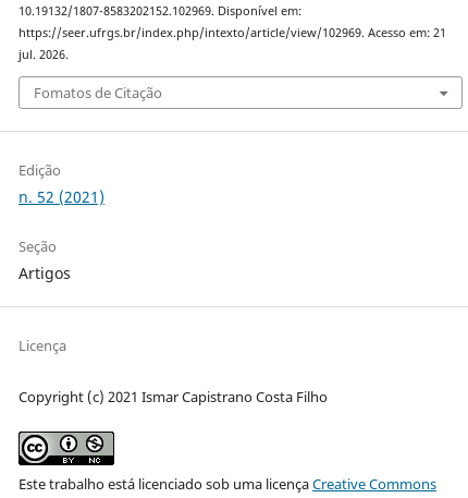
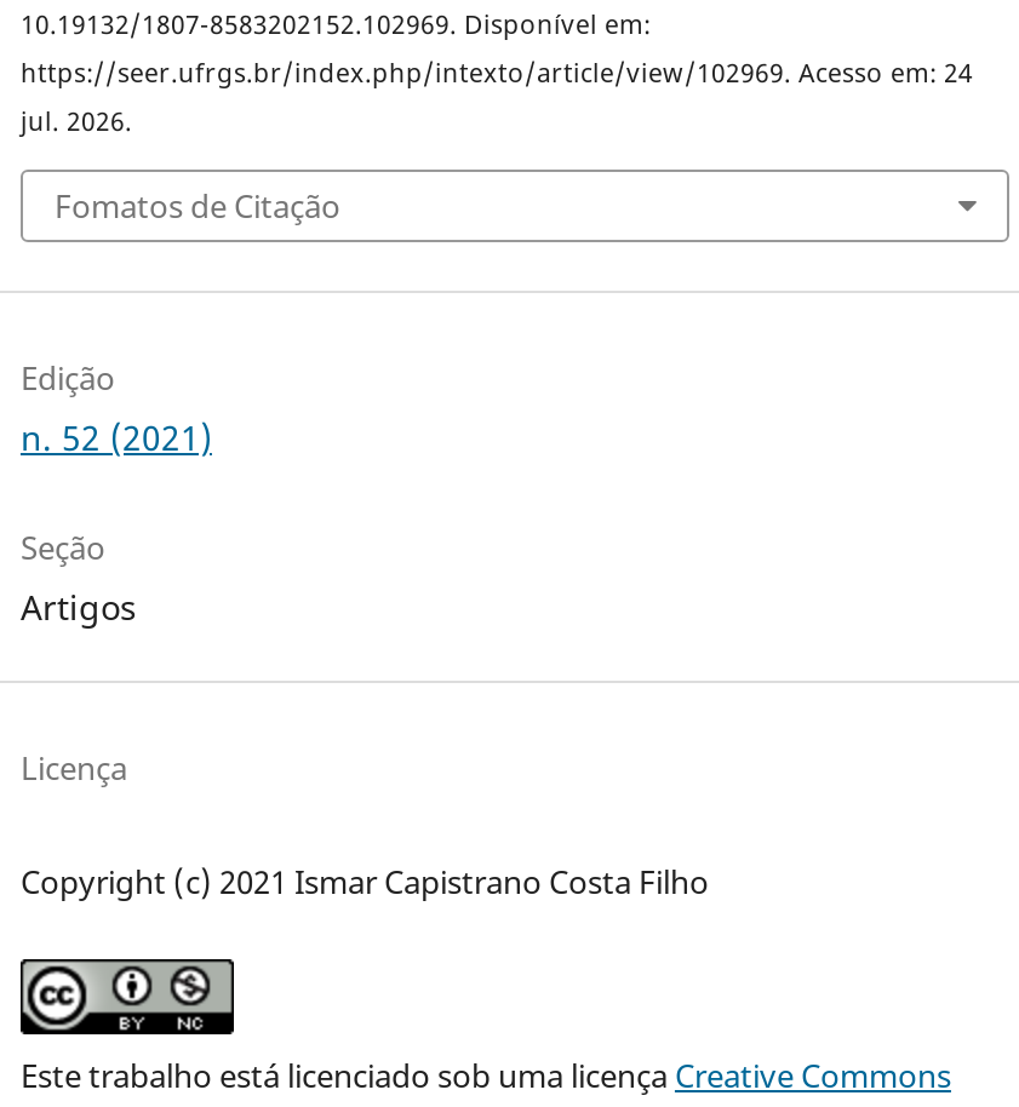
- https://seer.ufrgs.br/index.php/intexto/article/view/102969. Acesso em: 21
+ https://seer.ufrgs.br/index.php/intexto/article/view/102969. Acesso em: 24
